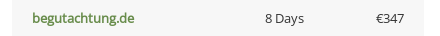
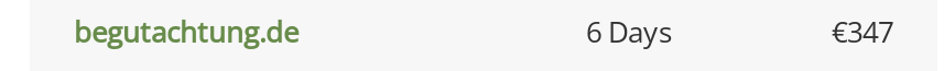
- 8 Days
+ 6 Days
